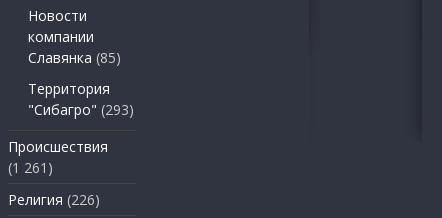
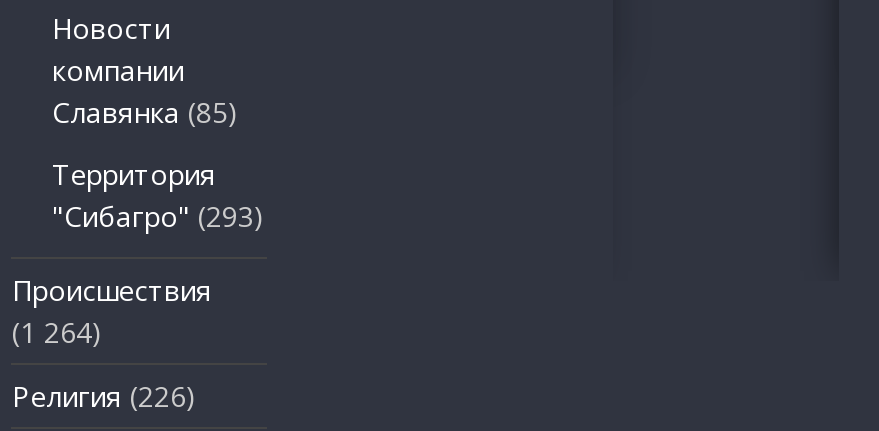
- (1 261)
+ (1 264)
